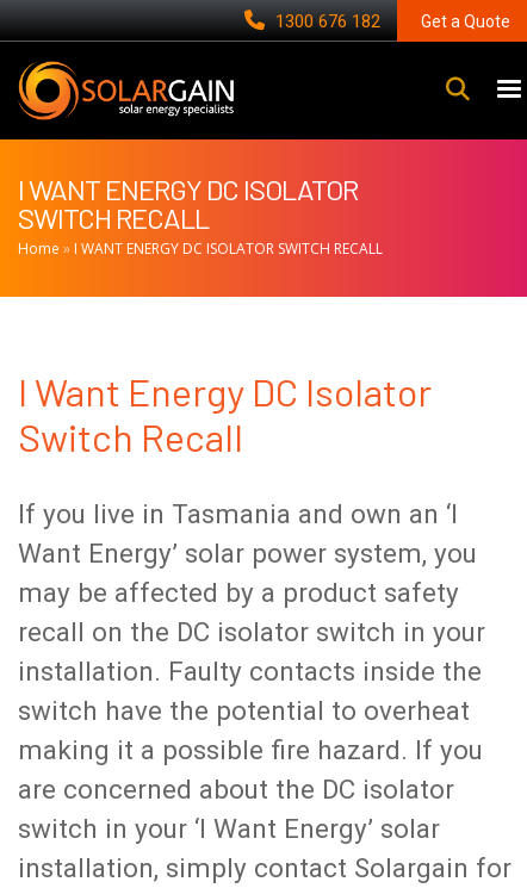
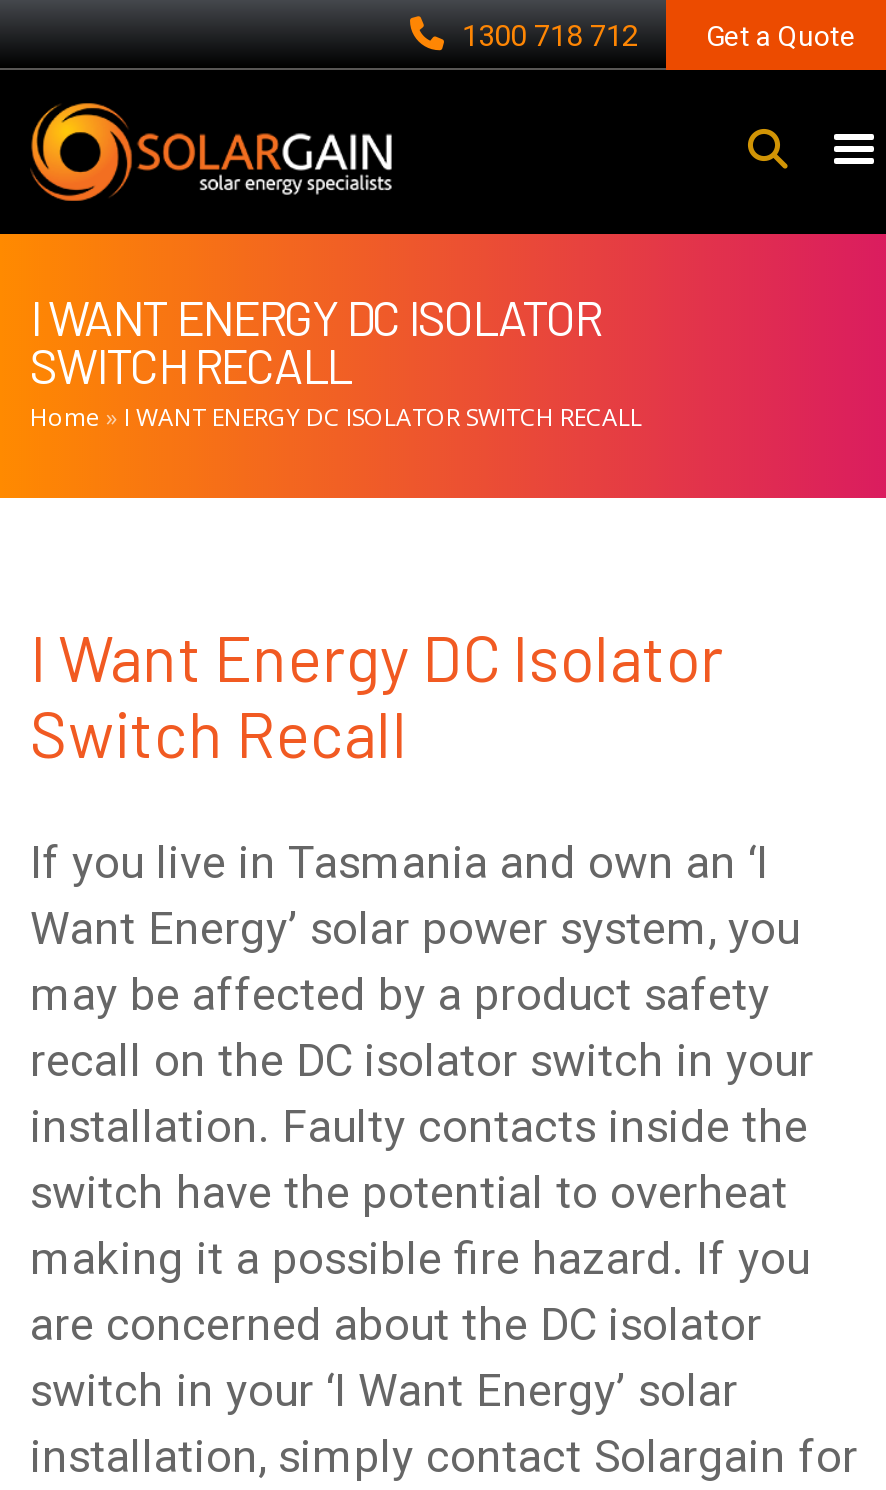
- 1300 676 182
+ 1300 718 712
